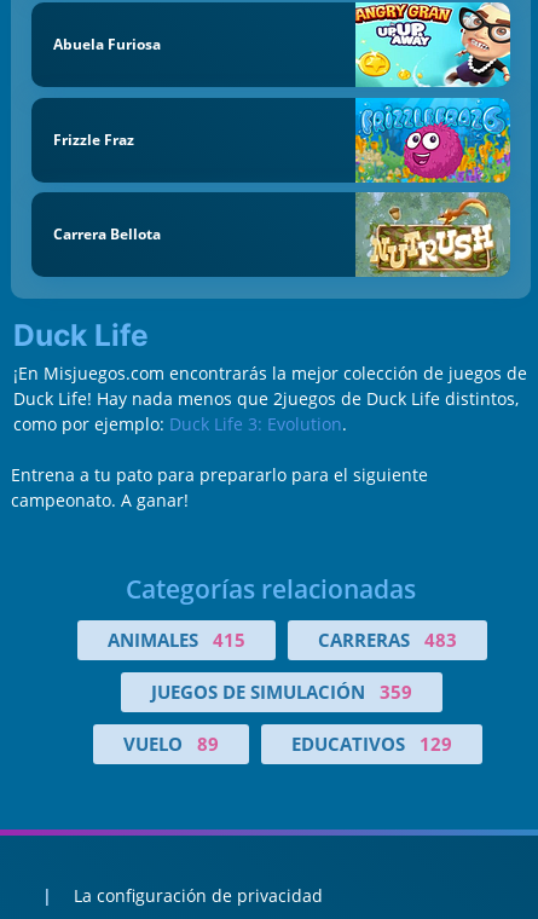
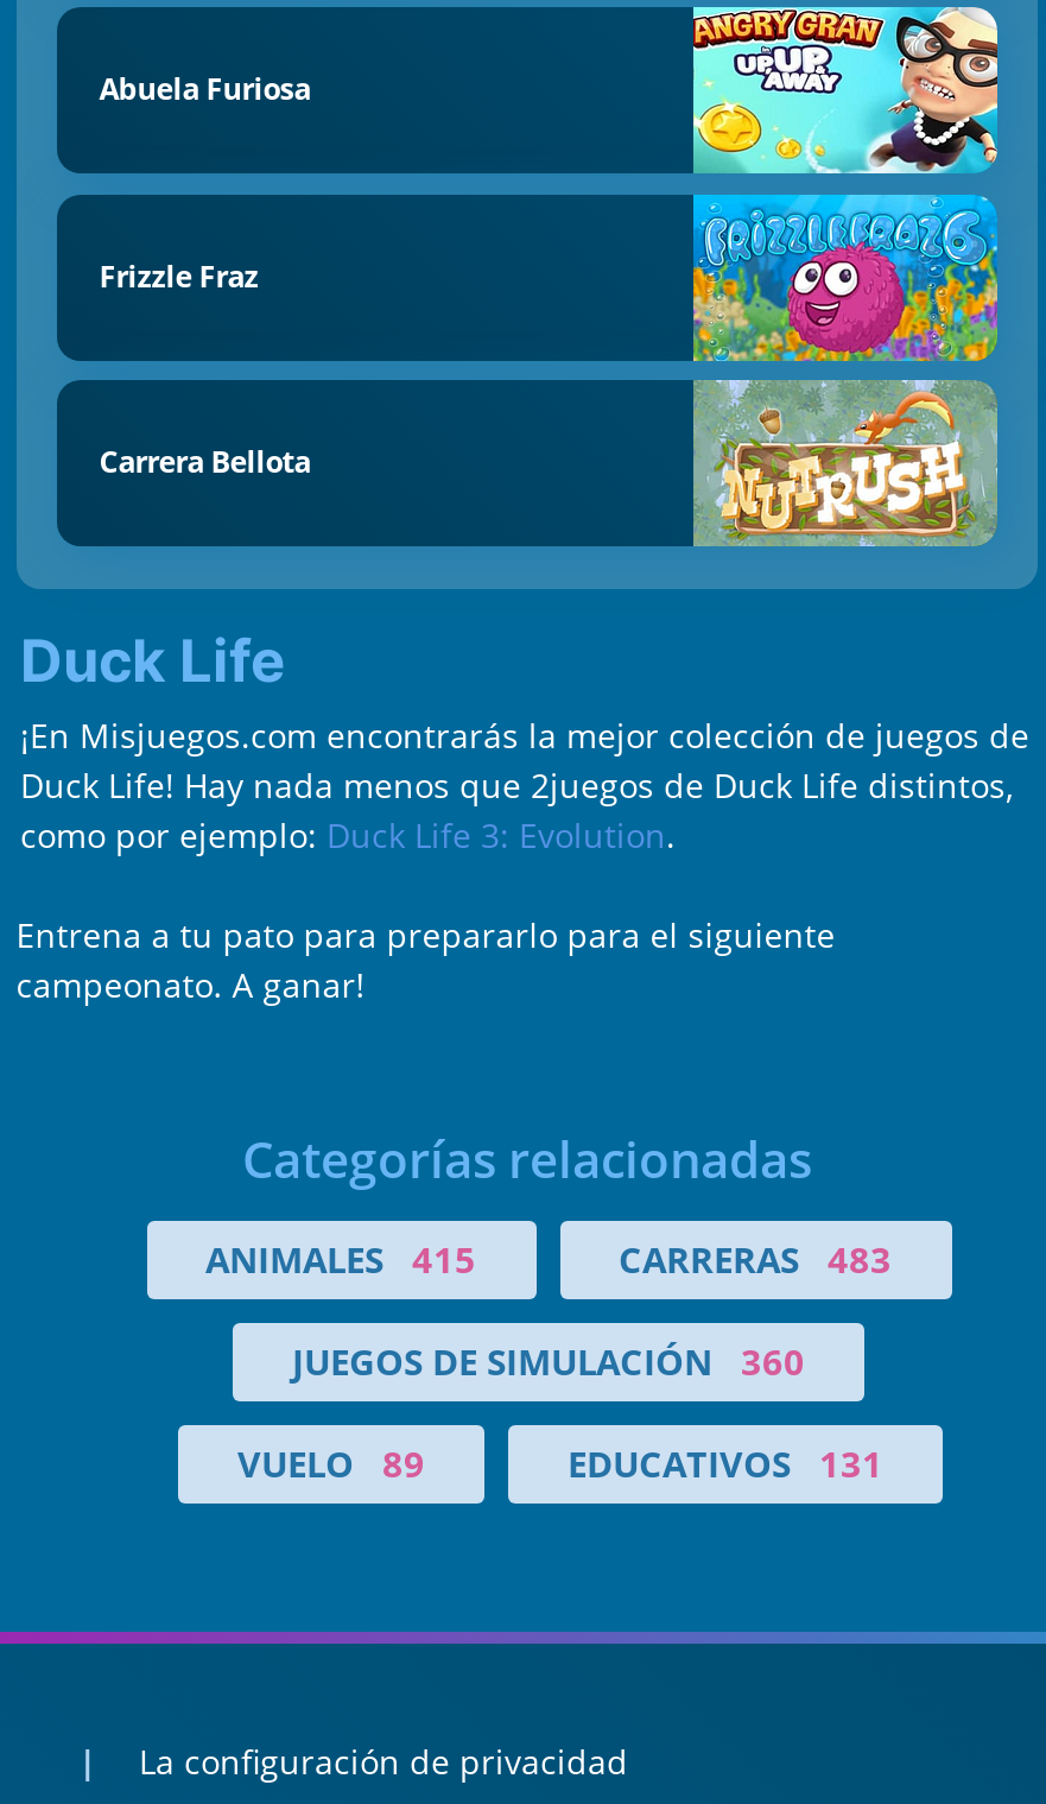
- JUEGOS DE SIMULACIÓN 359
+ JUEGOS DE SIMULACIÓN 360

- EDUCATIVOS 129
+ EDUCATIVOS 131
